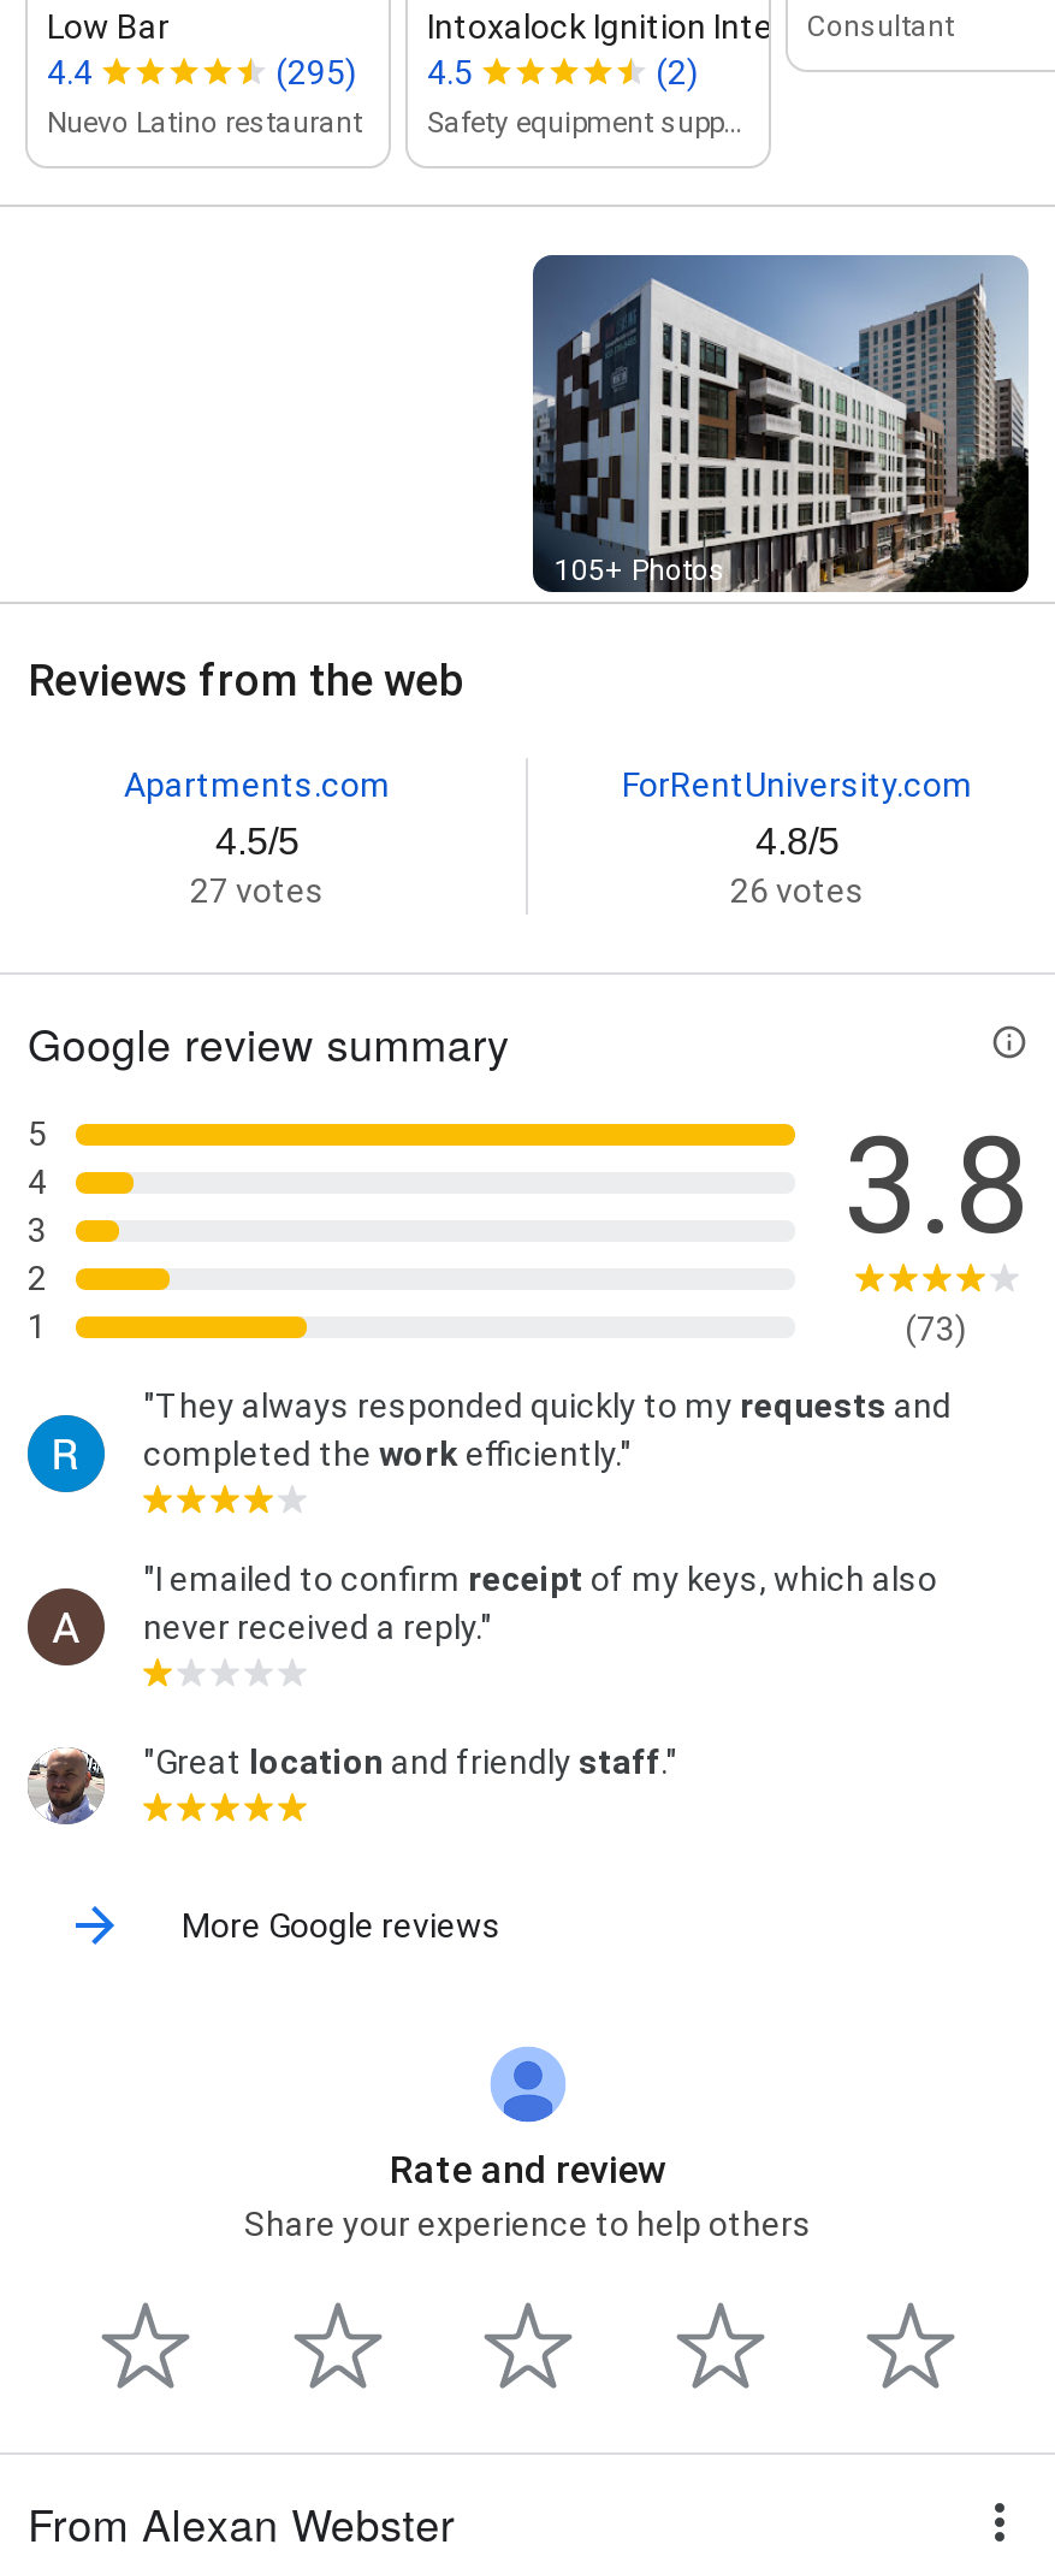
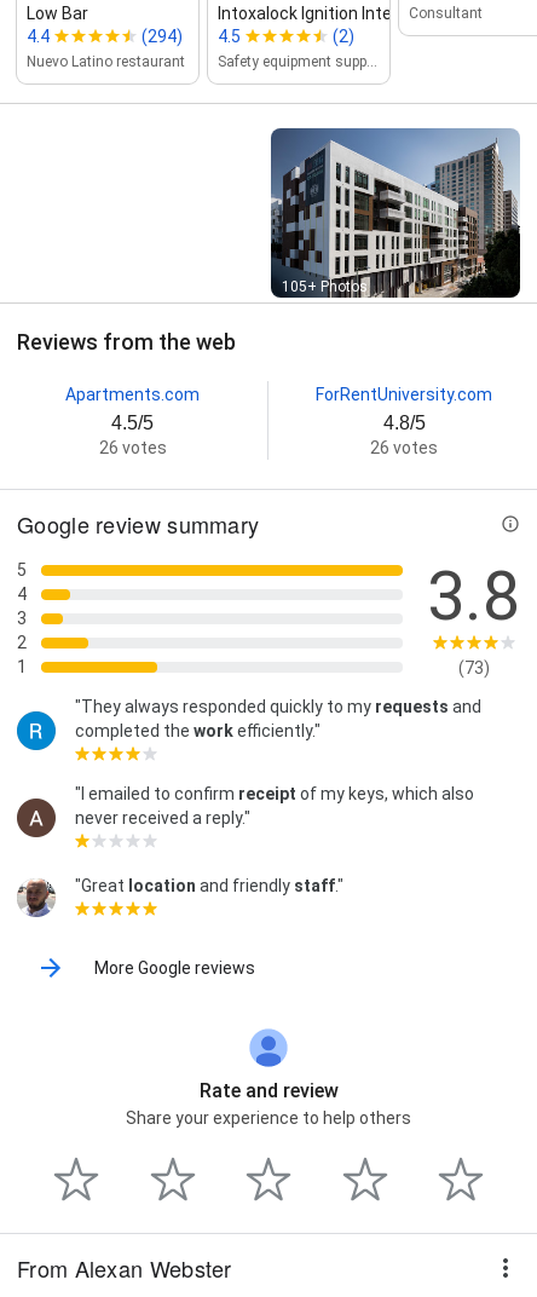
- (295) 4.5
+ (294) 4.5

- 27 votes
+ 26 votes
